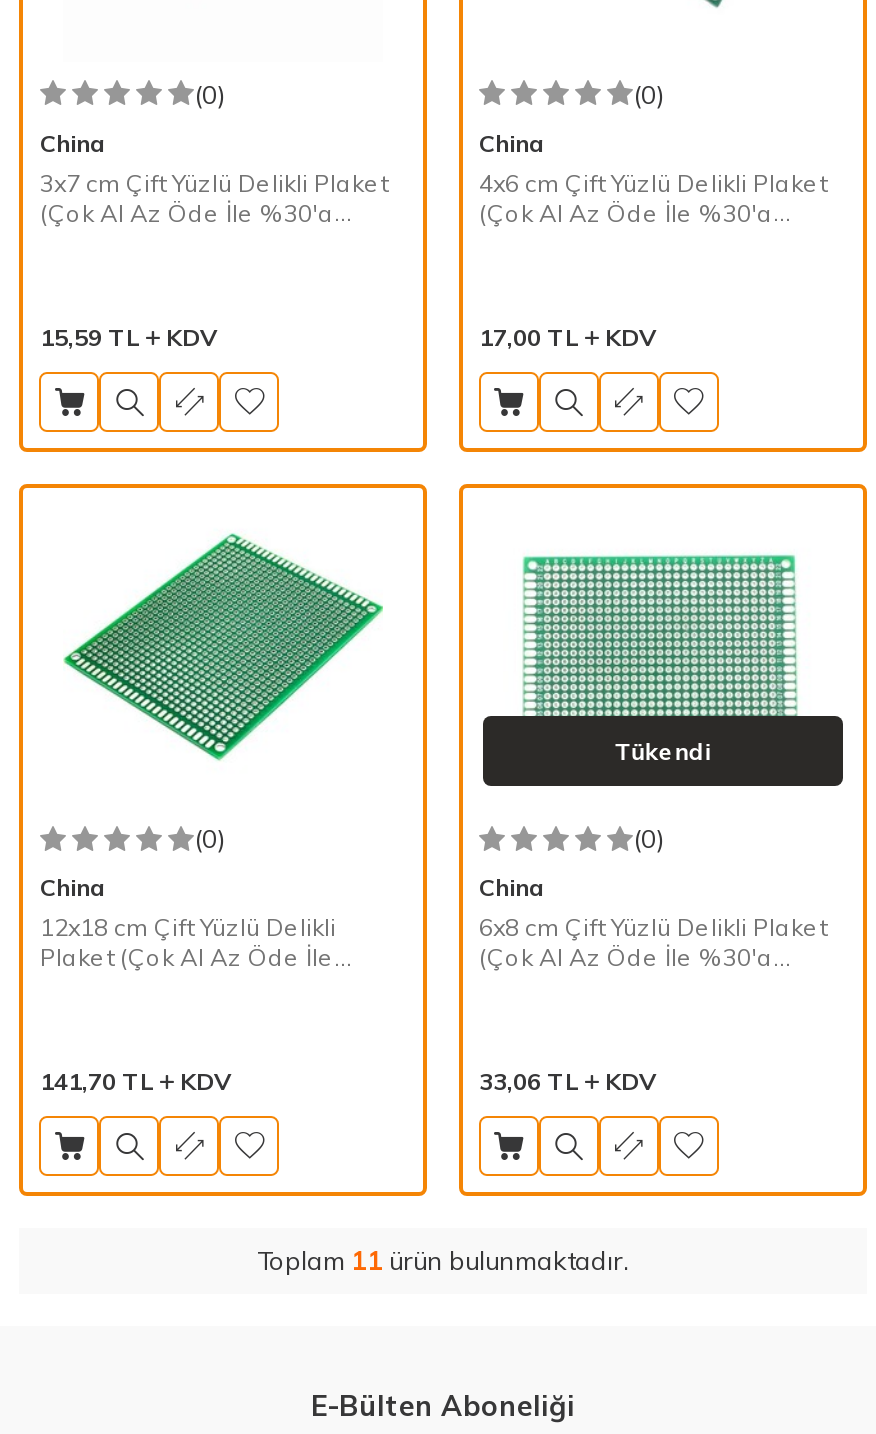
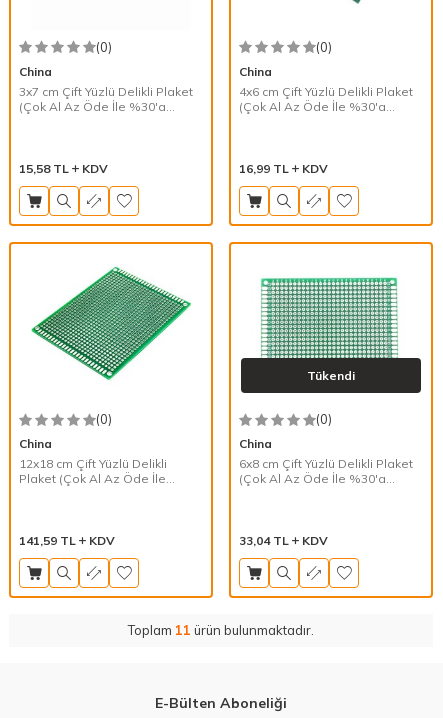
- 15,59 TL KDV
+ 15,58 TL KDV

- 17,00 TL KDV
+ 16,99 TL KDV

- 141,70 TL KDV
+ 141,59 TL KDV

- 33,06 TL KDV
+ 33,04 TL KDV
